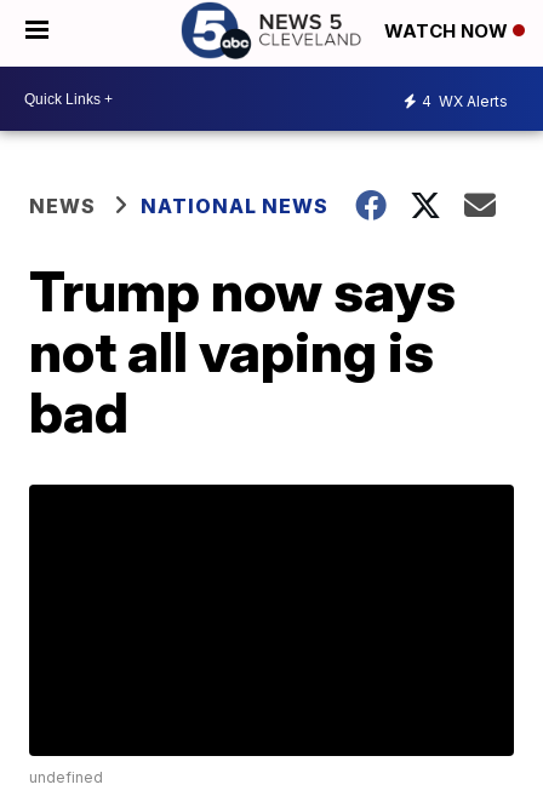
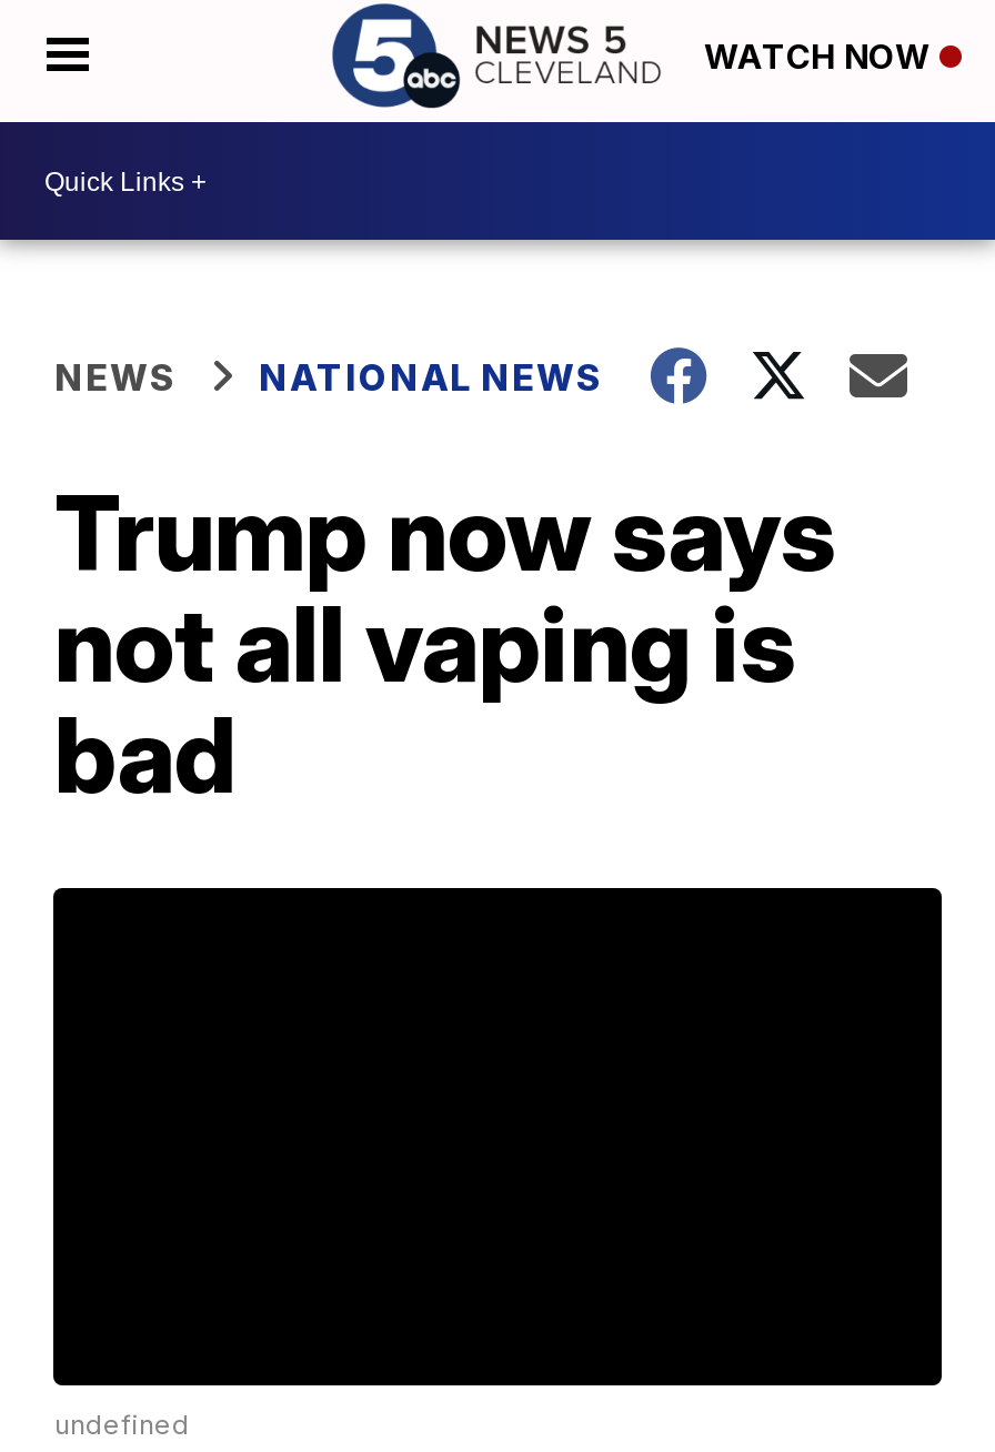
- 4 WX Alerts
